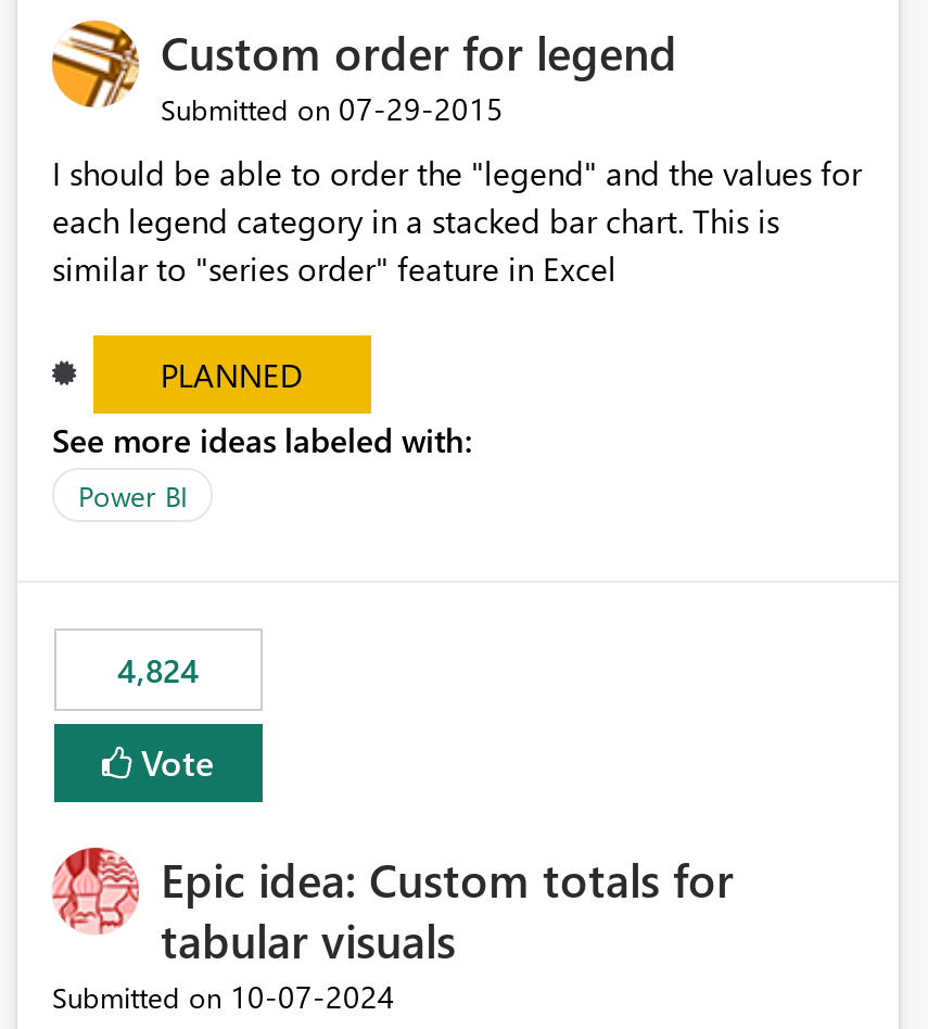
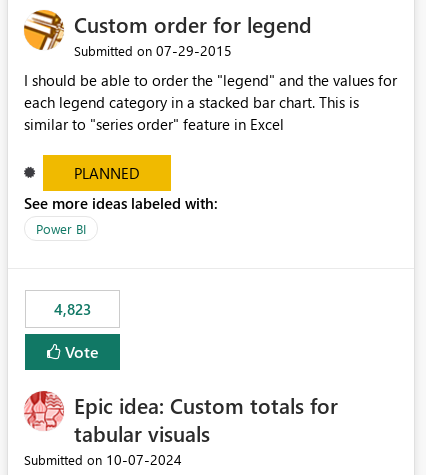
- 4,824
+ 4,823
